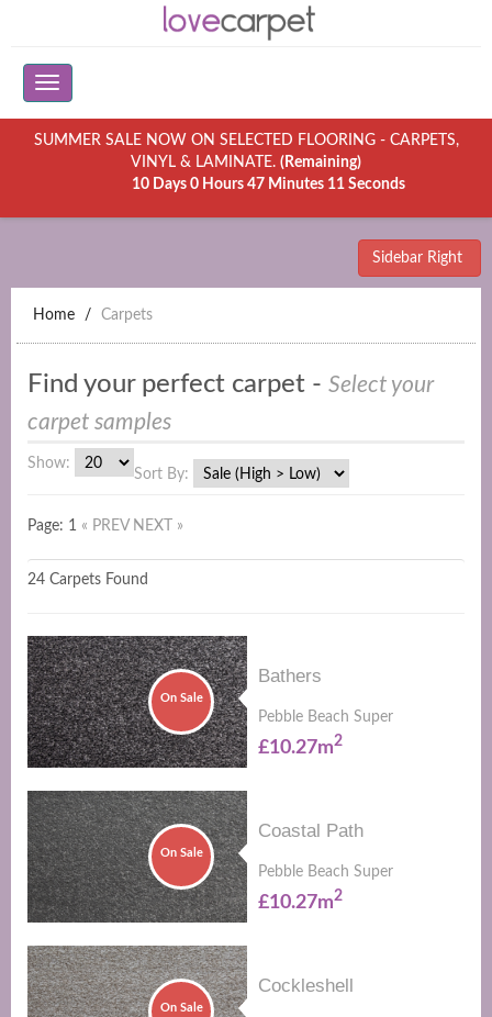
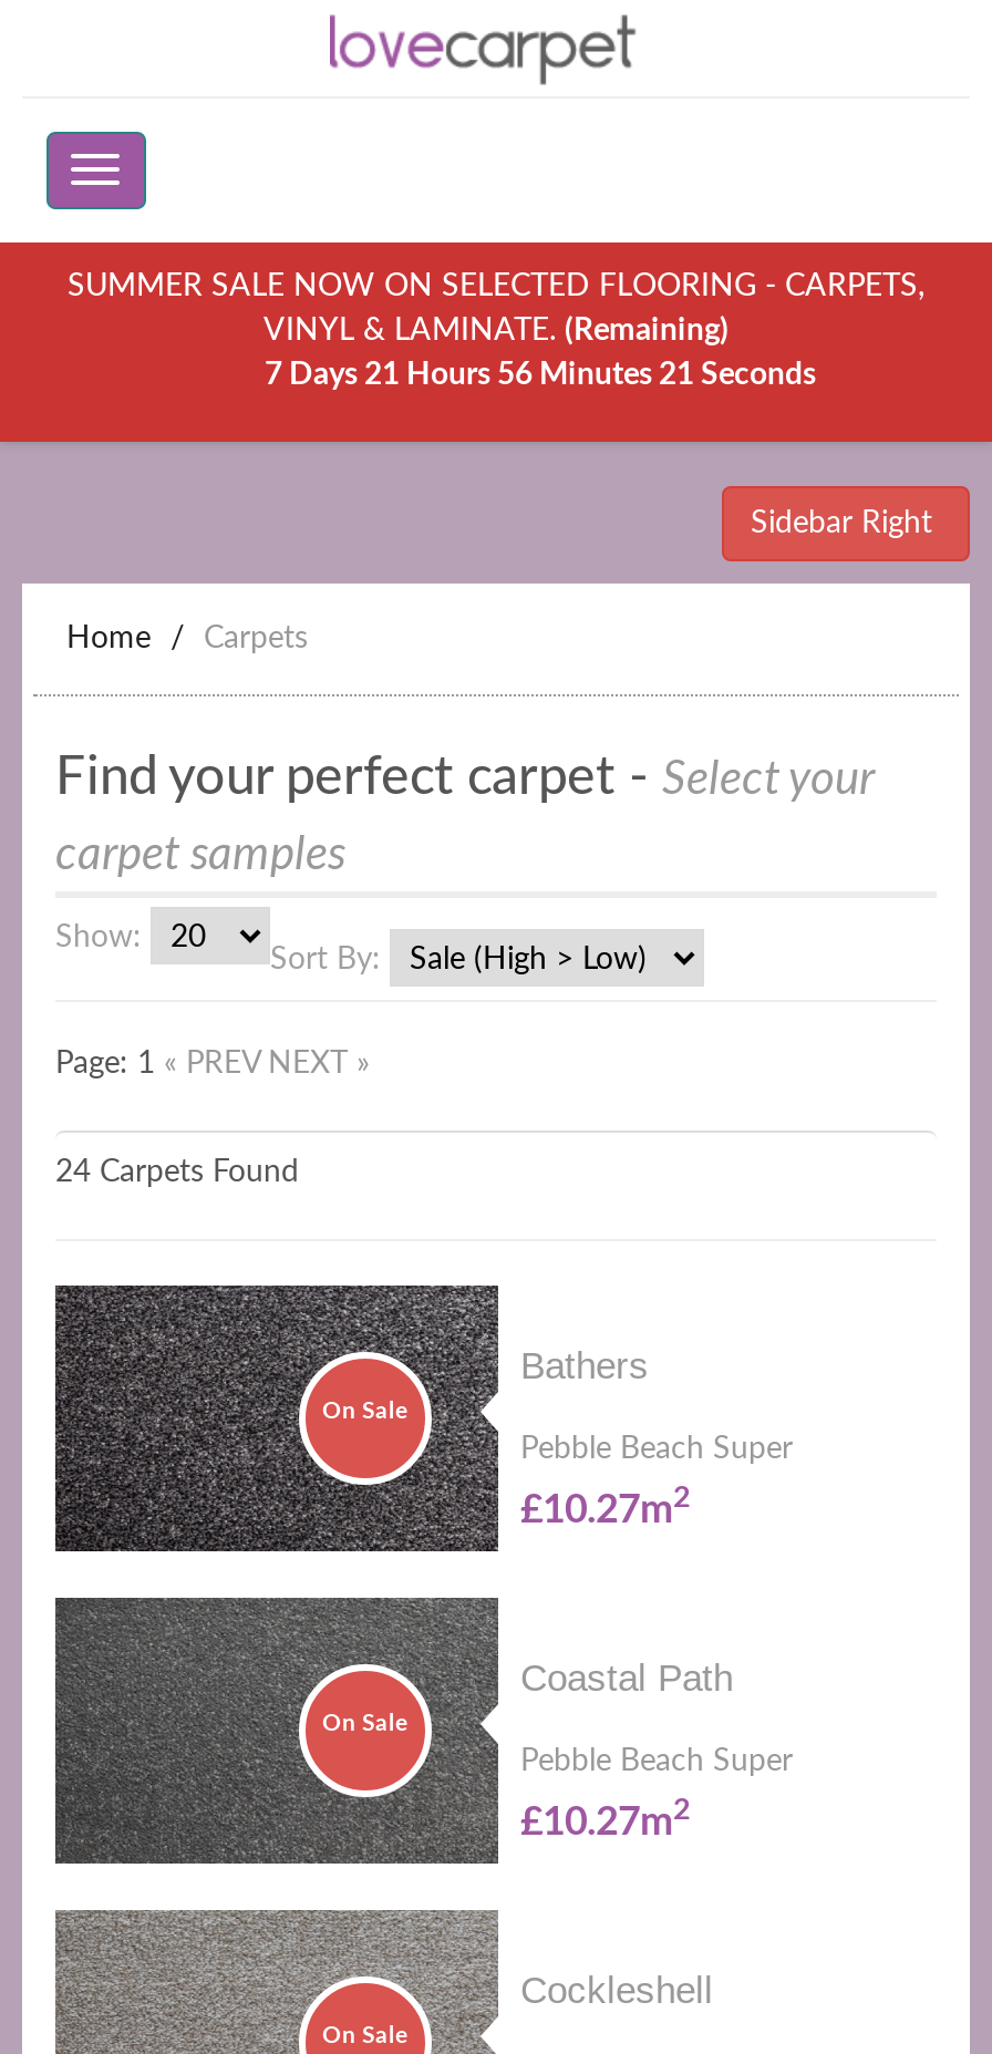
- 10 Days 0 Hours 47 Minutes 11 Seconds
+ 7 Days 21 Hours 56 Minutes 21 Seconds
